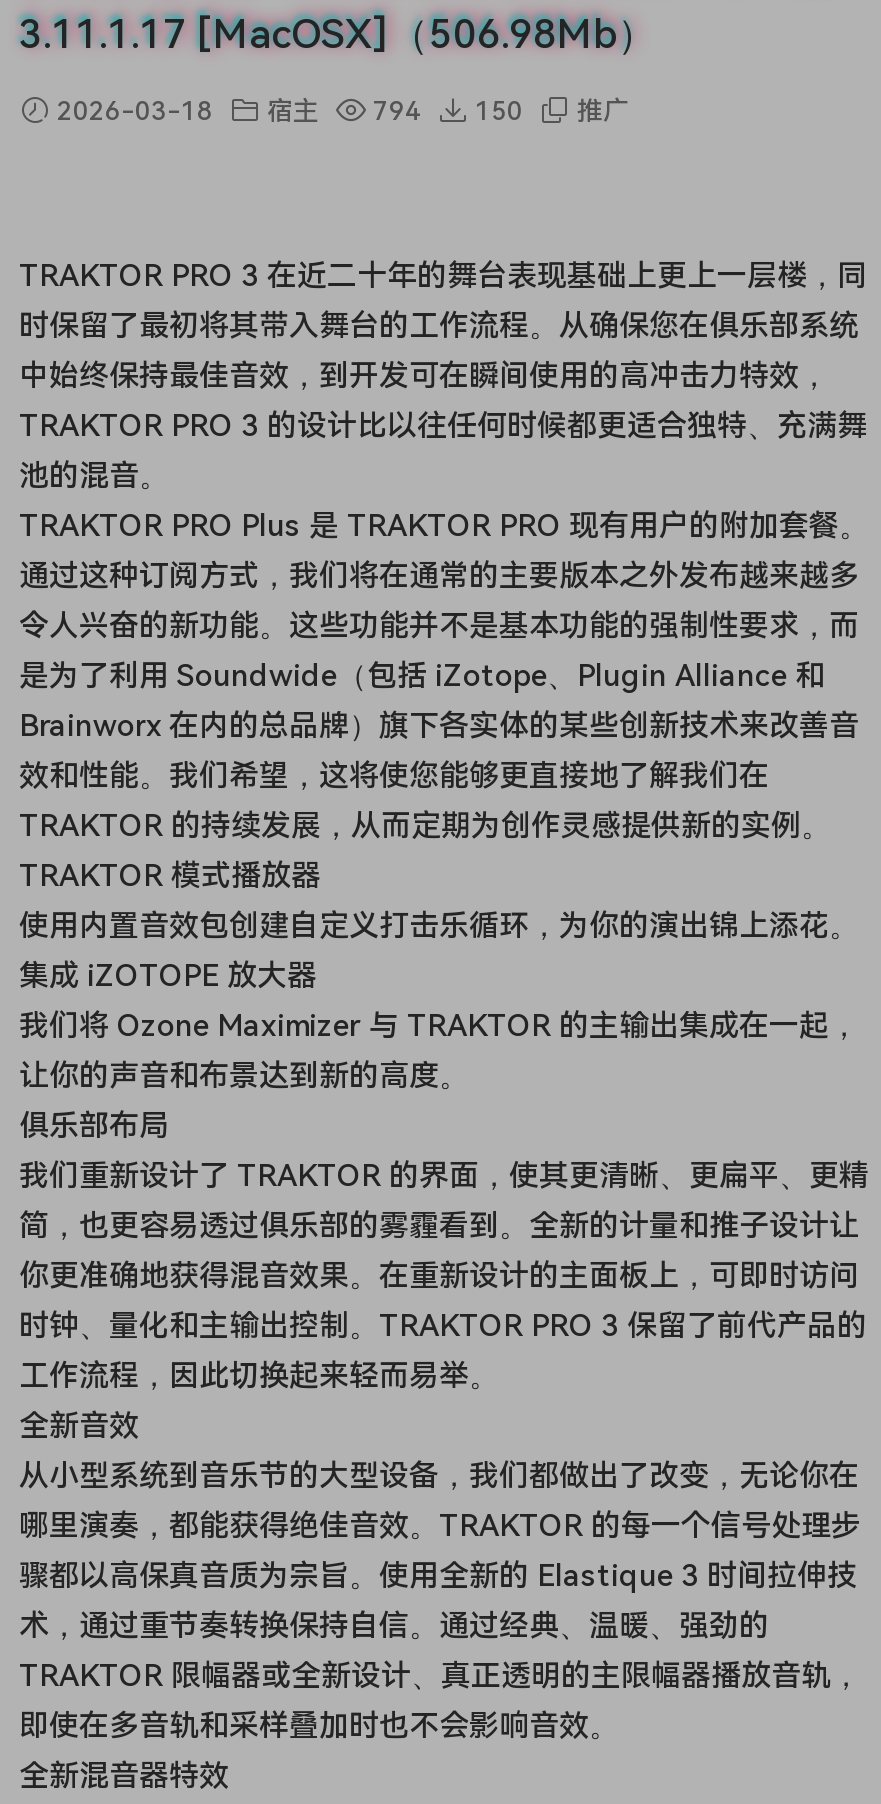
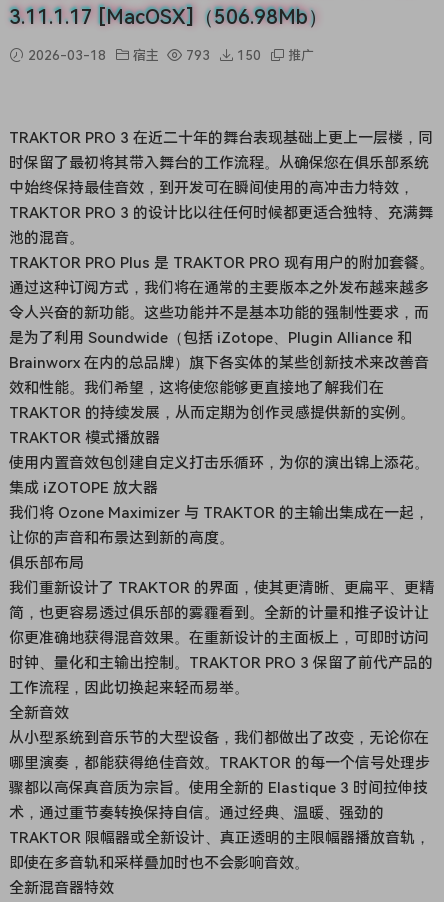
- 2026-03-18 宿主 794 150 推广
+ 2026-03-18 宿主 793 150 推广
